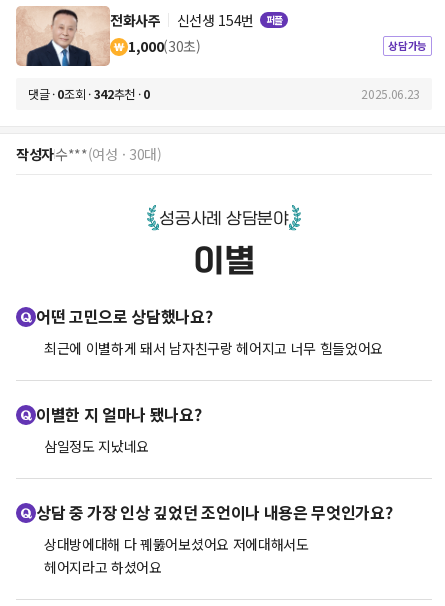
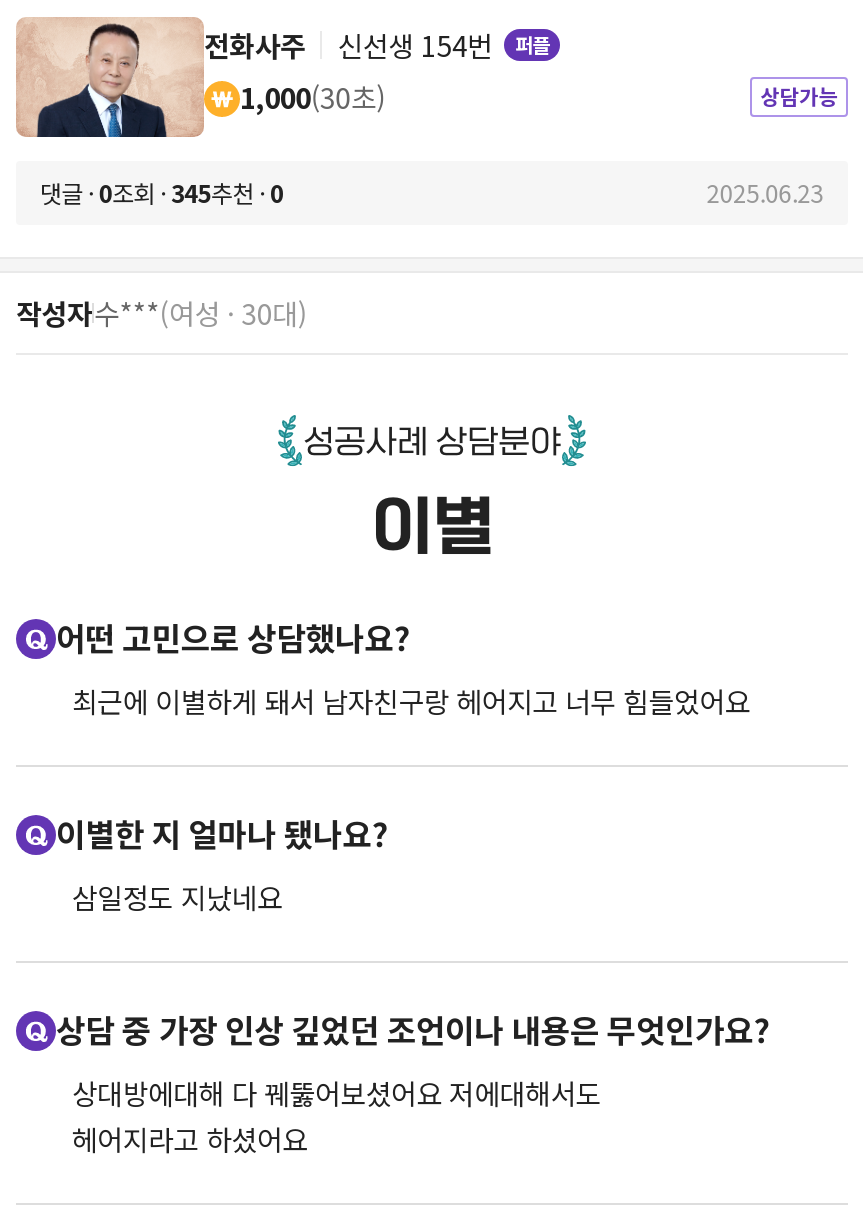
- 댓글 · 0조회 · 342추천 · 0
+ 댓글 · 0조회 · 345추천 · 0
